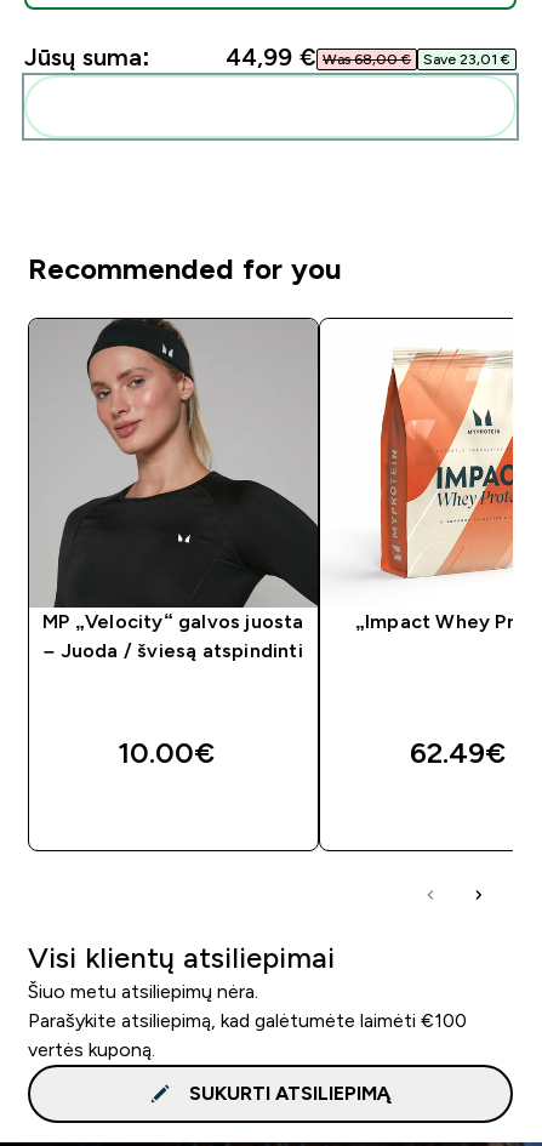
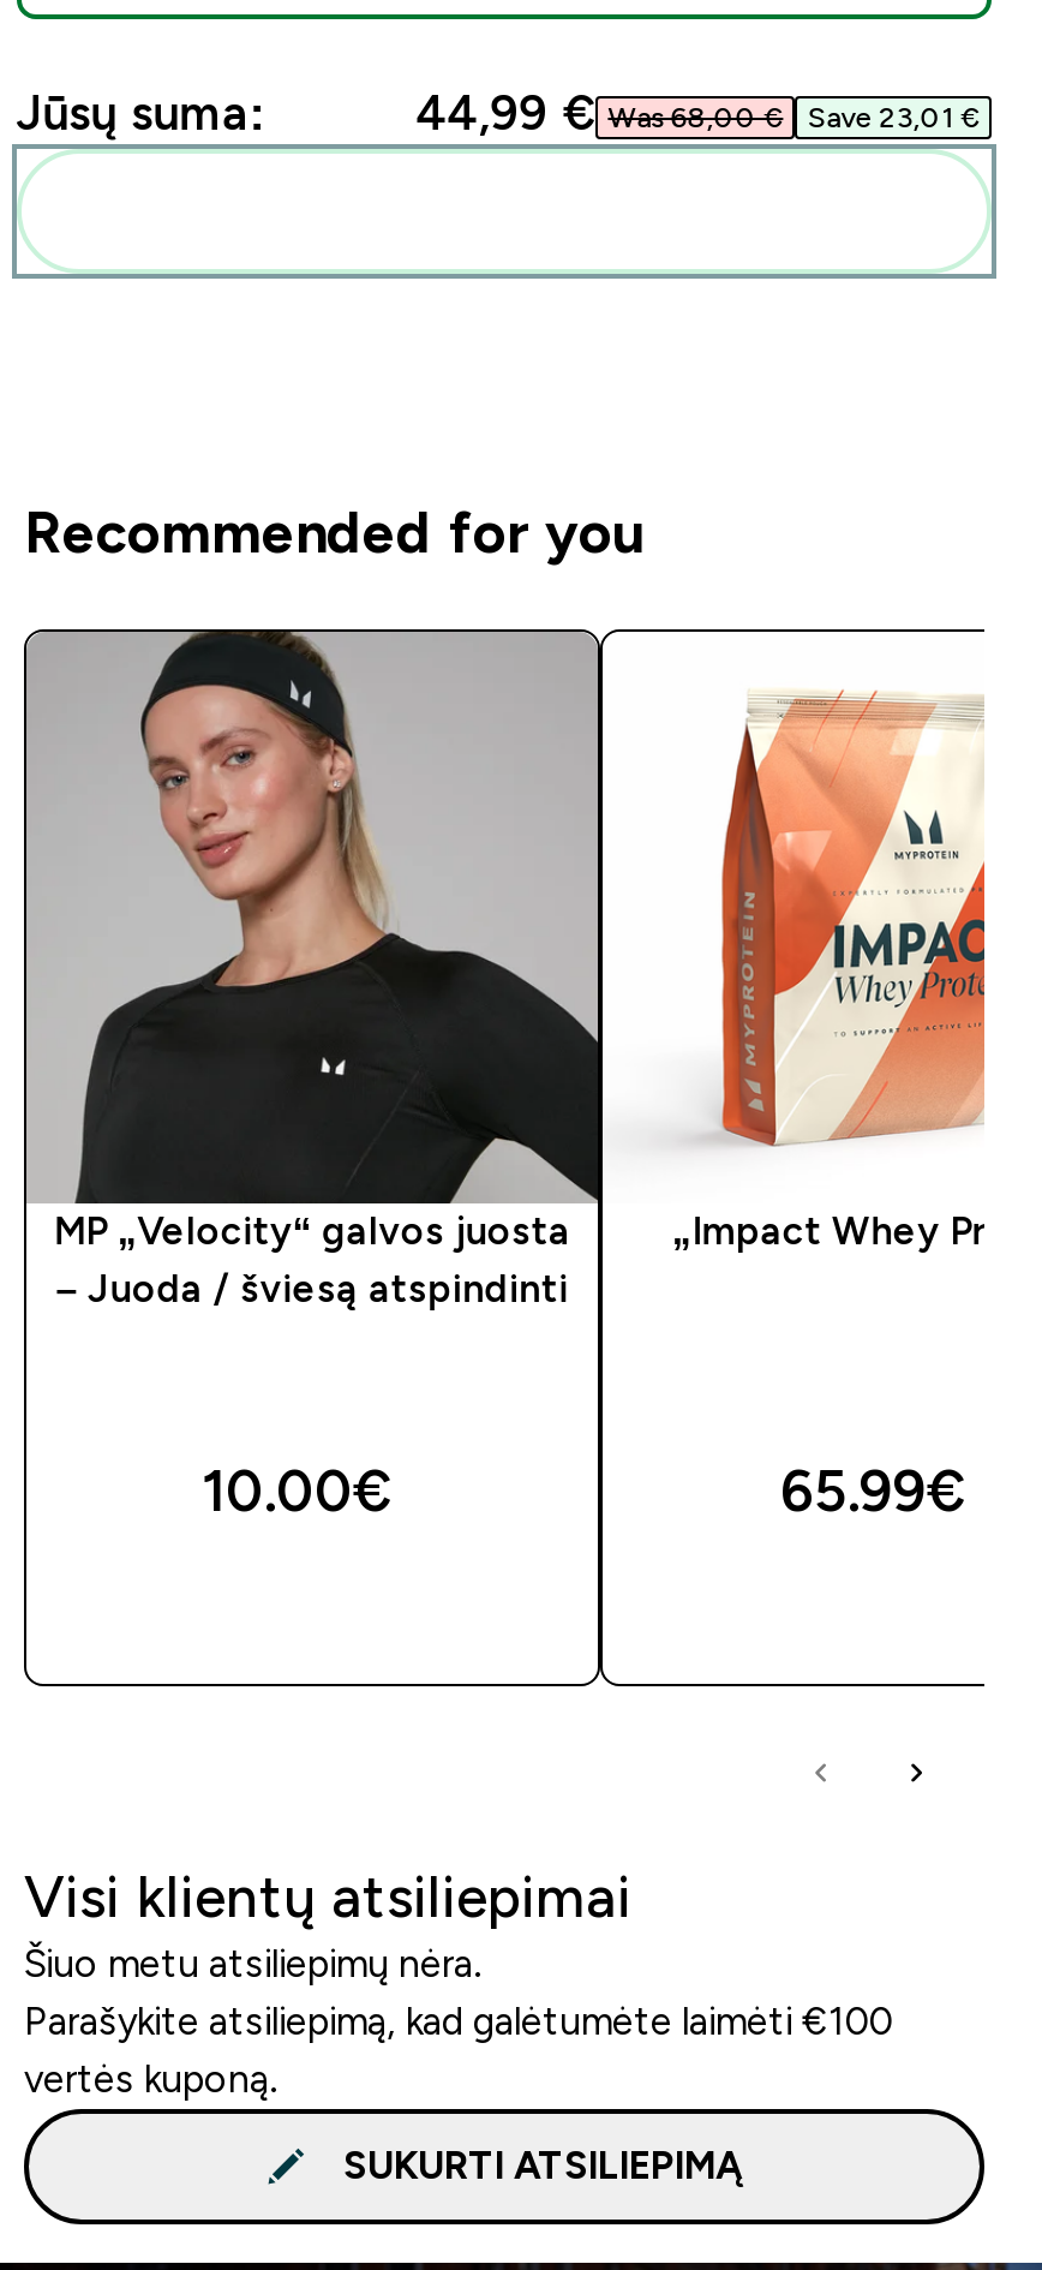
- 62.49€
+ 65.99€
